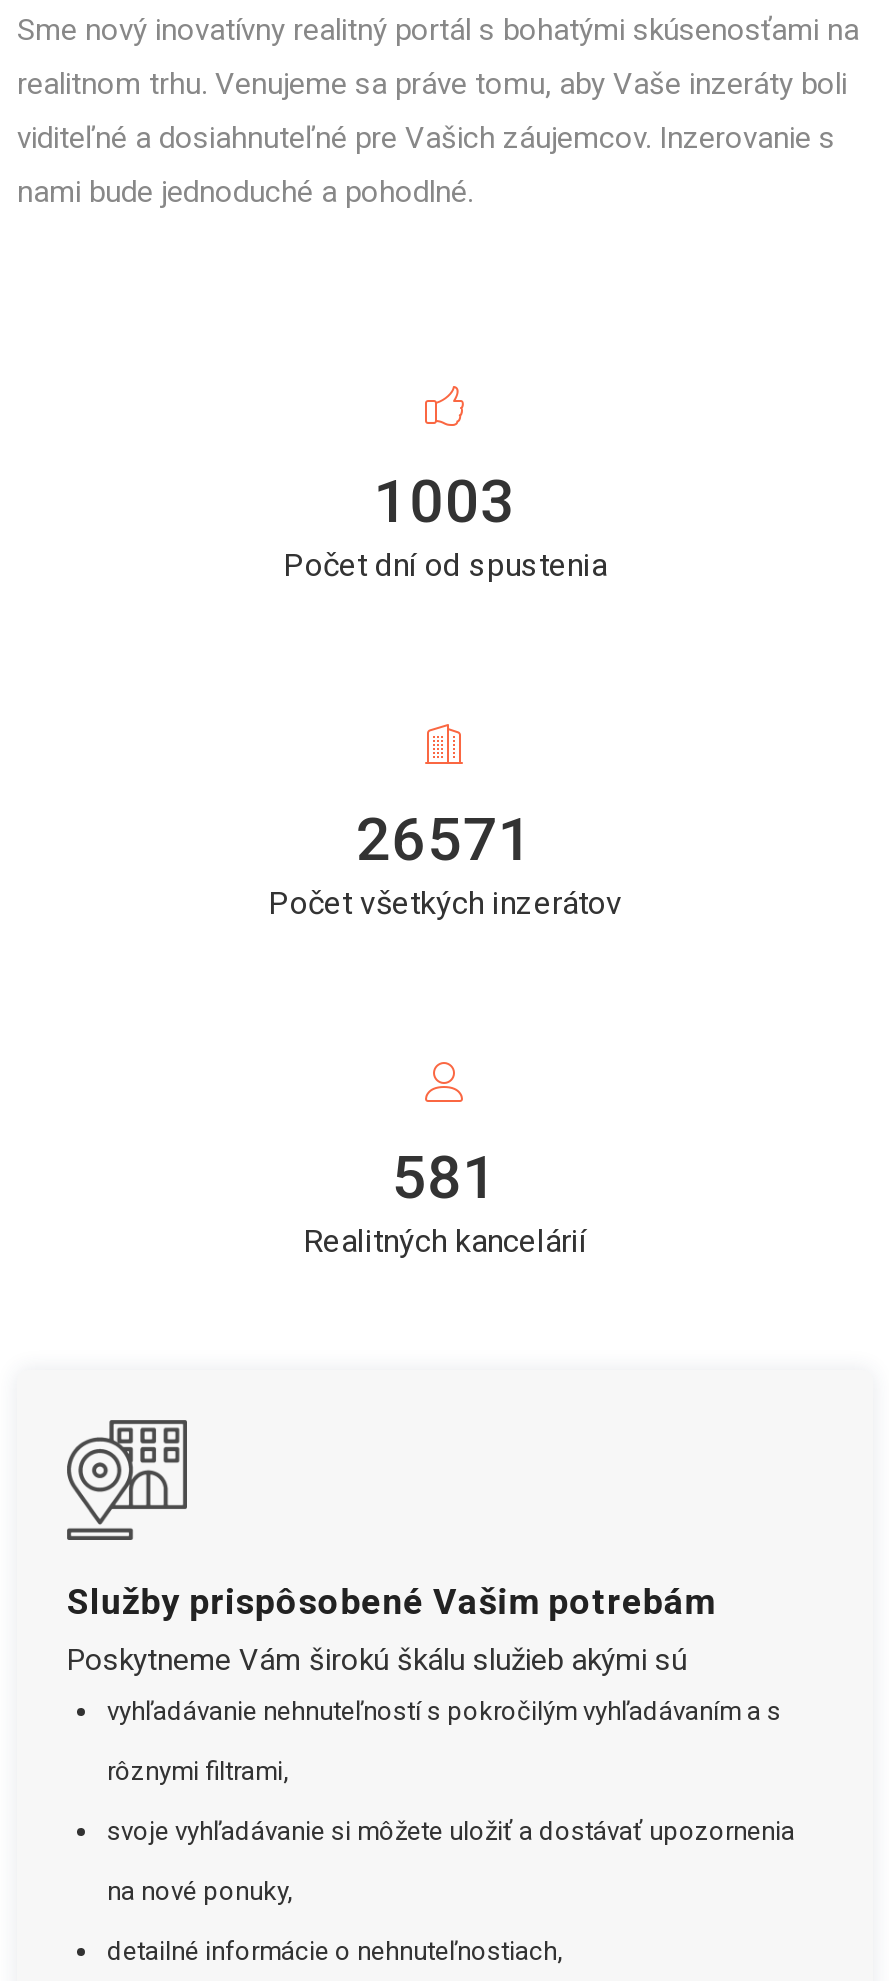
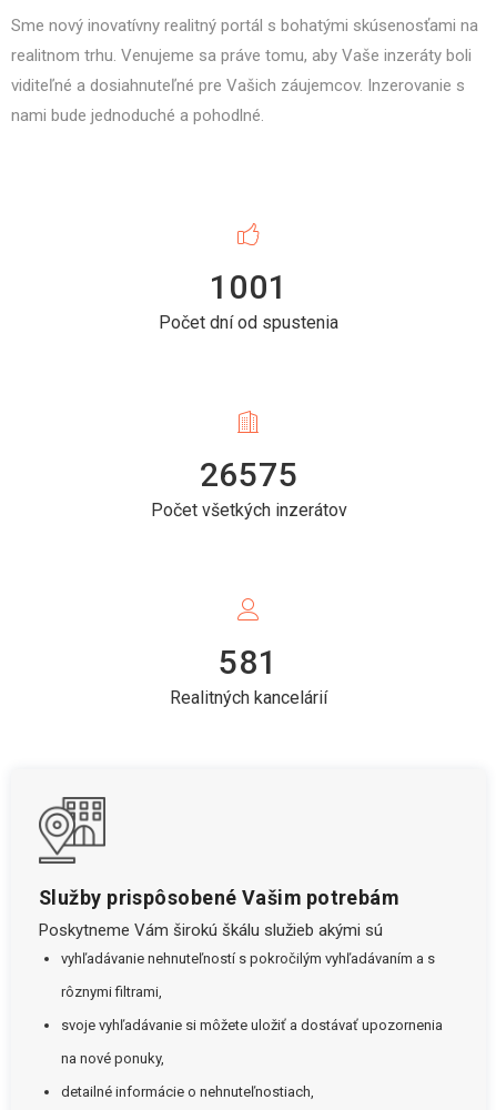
- 1003
+ 1001

- 26571
+ 26575
